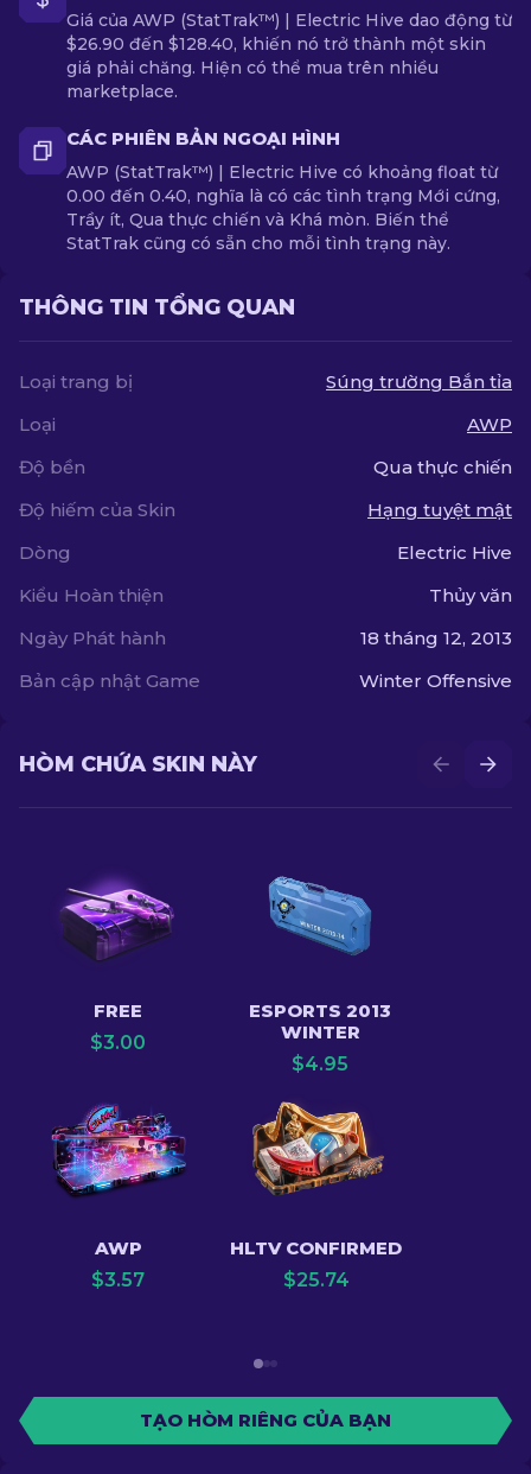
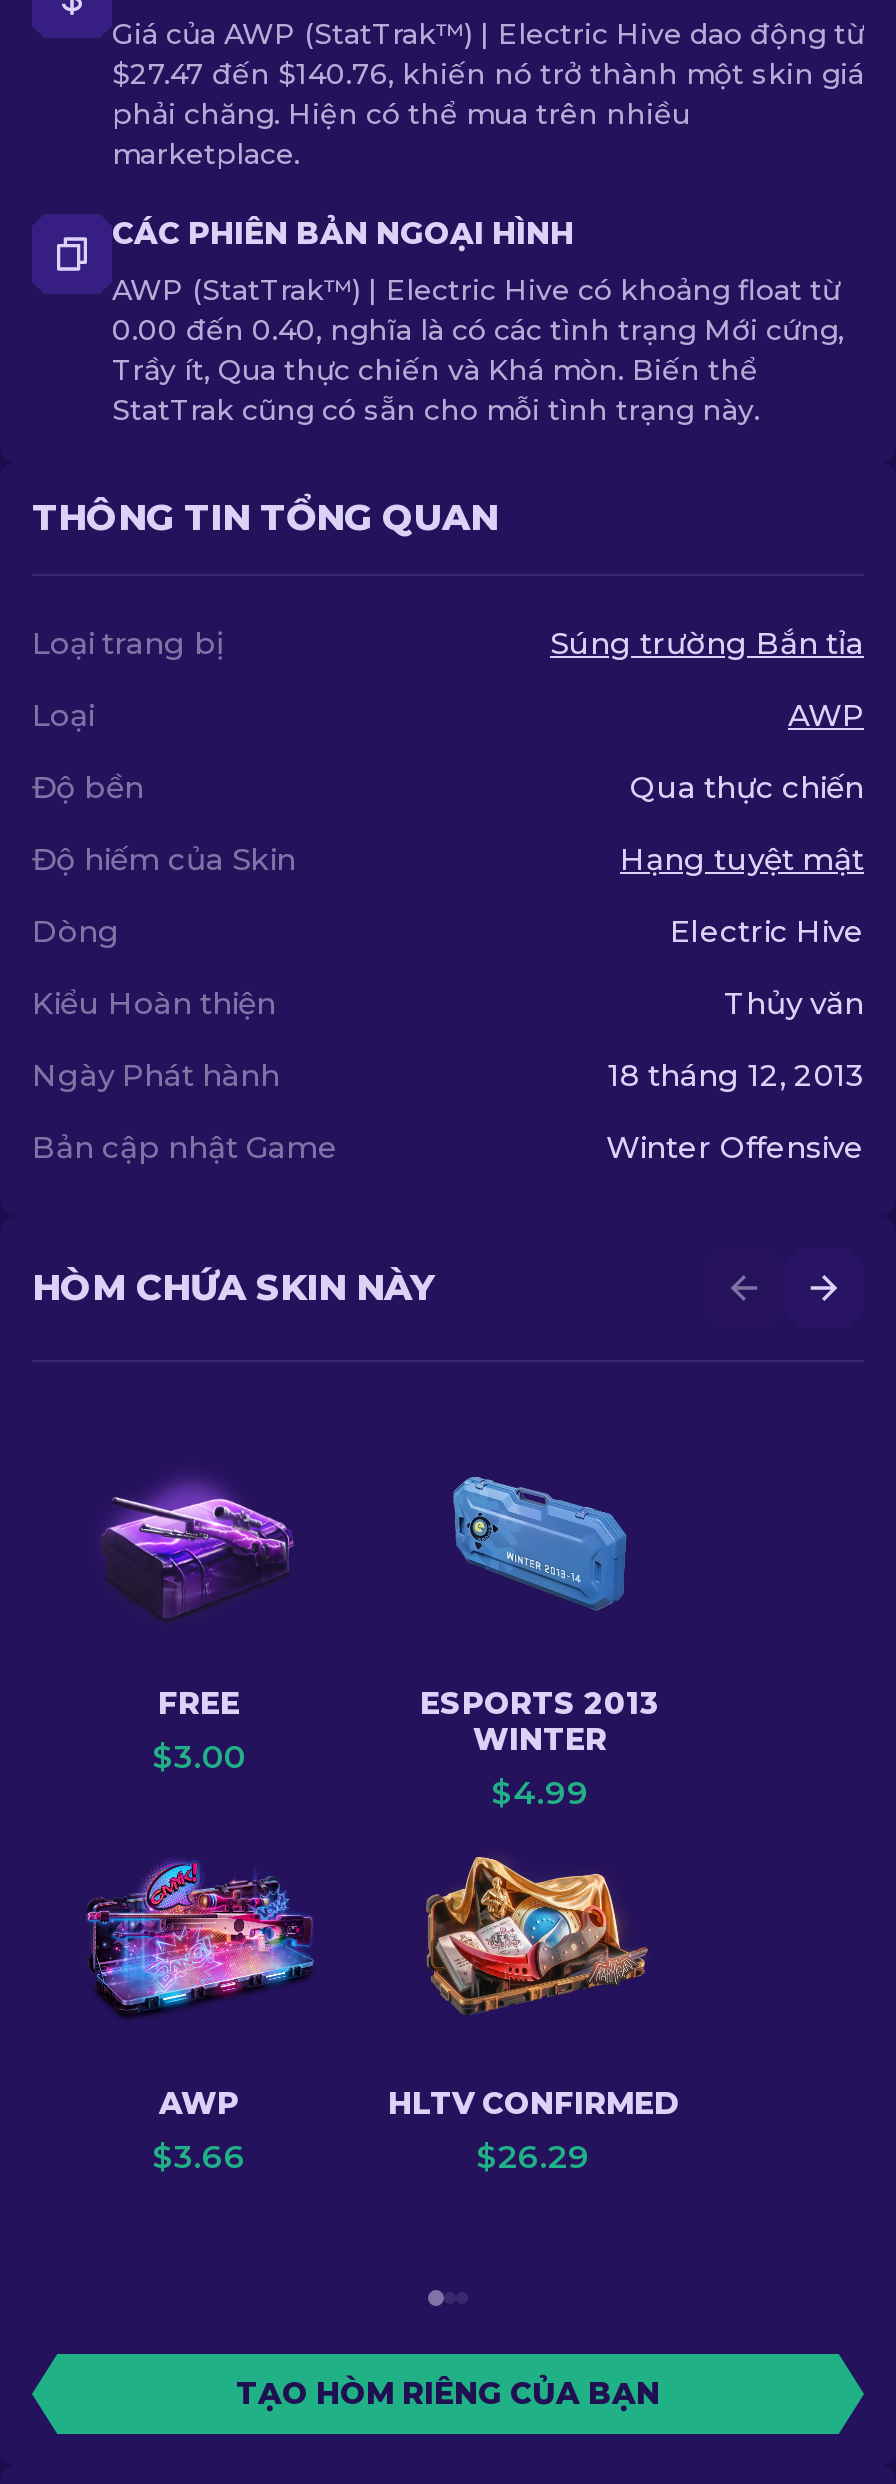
- $26.90 đến $128.40, khiến nó trở thành một skin
- giá phải chăng. Hiện có thể mua trên nhiều
+ $27.47 đến $140.76, khiến nó trở thành một skin giá
+ phải chăng. Hiện có thể mua trên nhiều

- $4.95
+ $4.99

- $3.57
+ $3.66

- $25.74
+ $26.29
